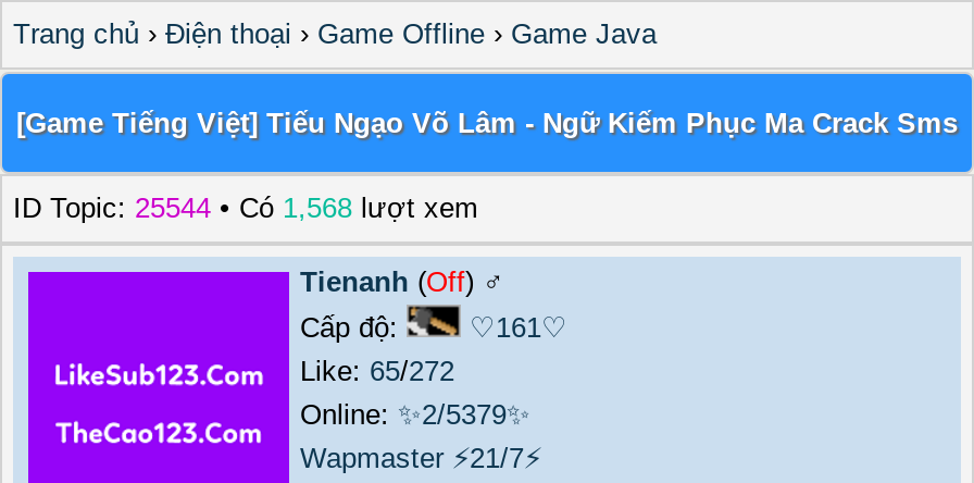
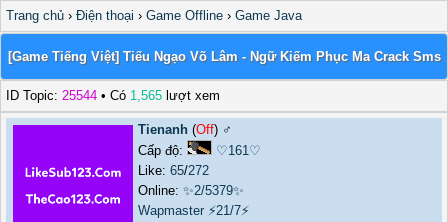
- ID Topic: 25544 • Có 1,568 lượt xem
+ ID Topic: 25544 • Có 1,565 lượt xem
